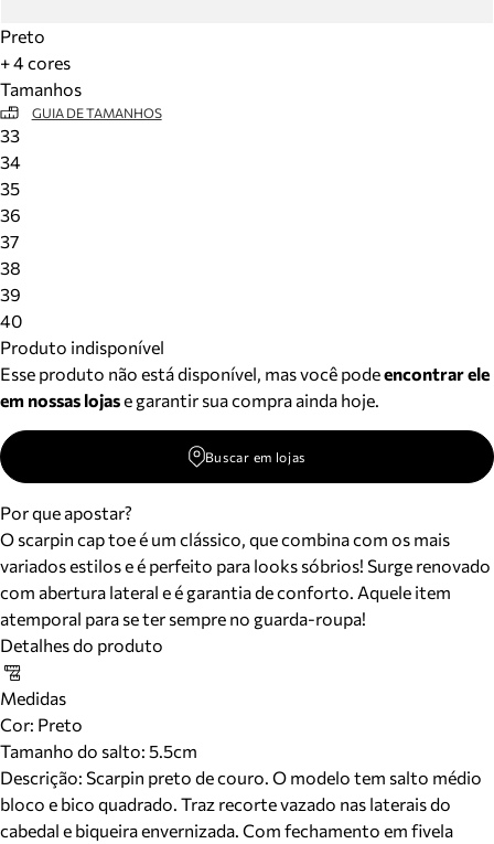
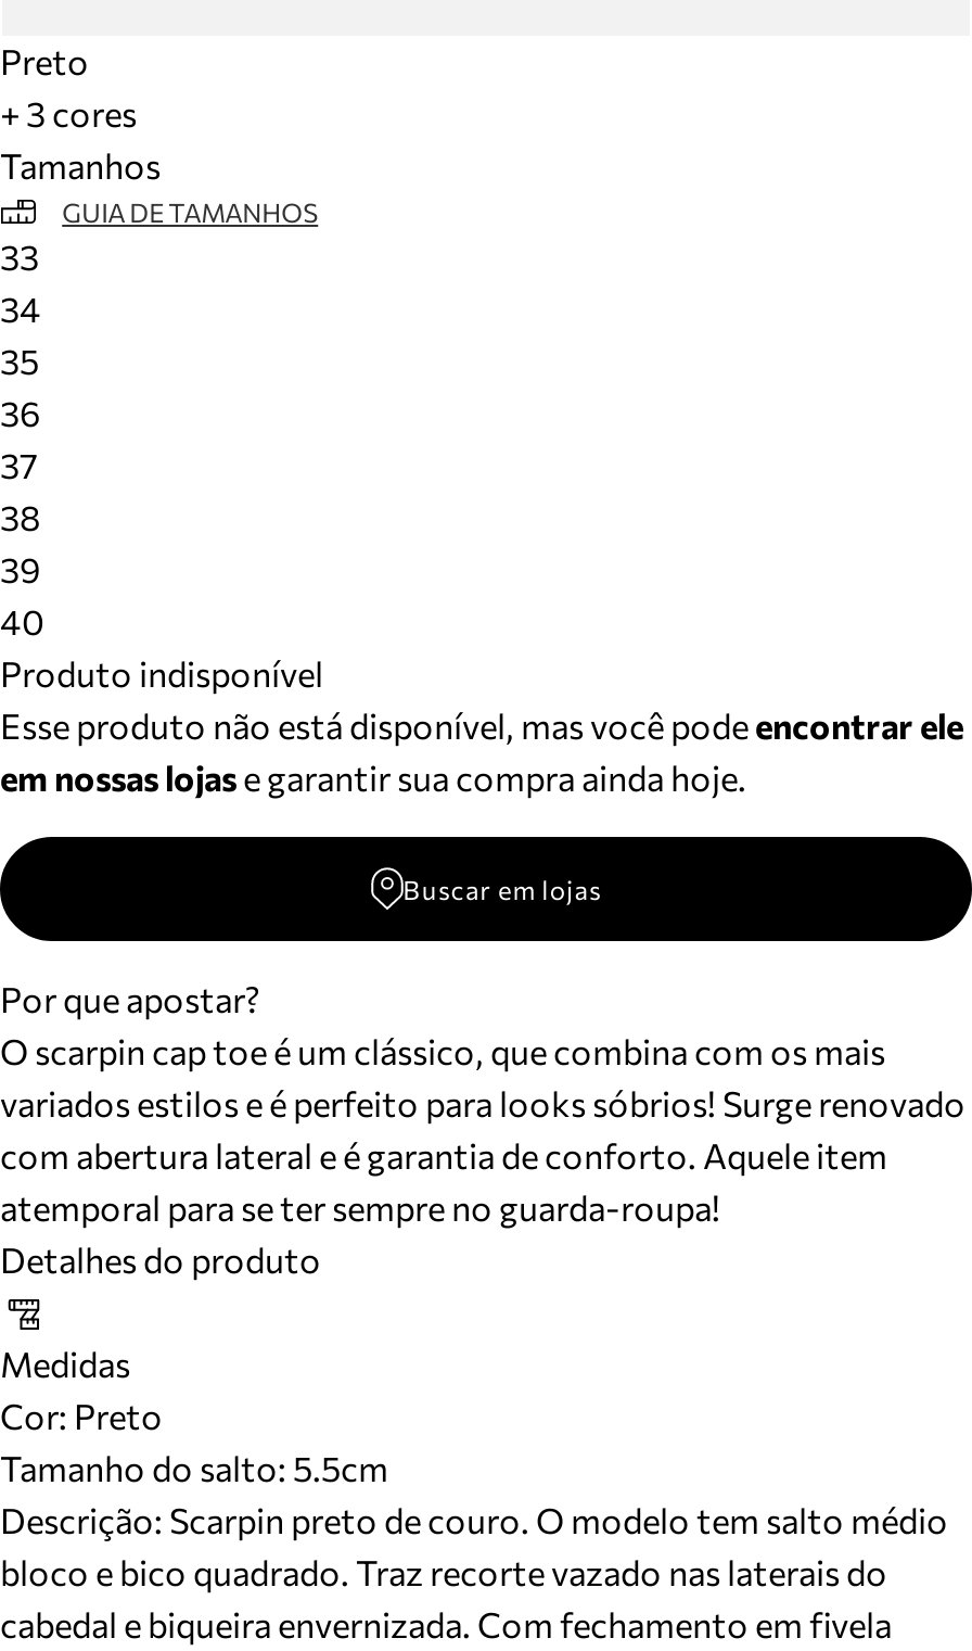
- + 4 cores
+ + 3 cores
